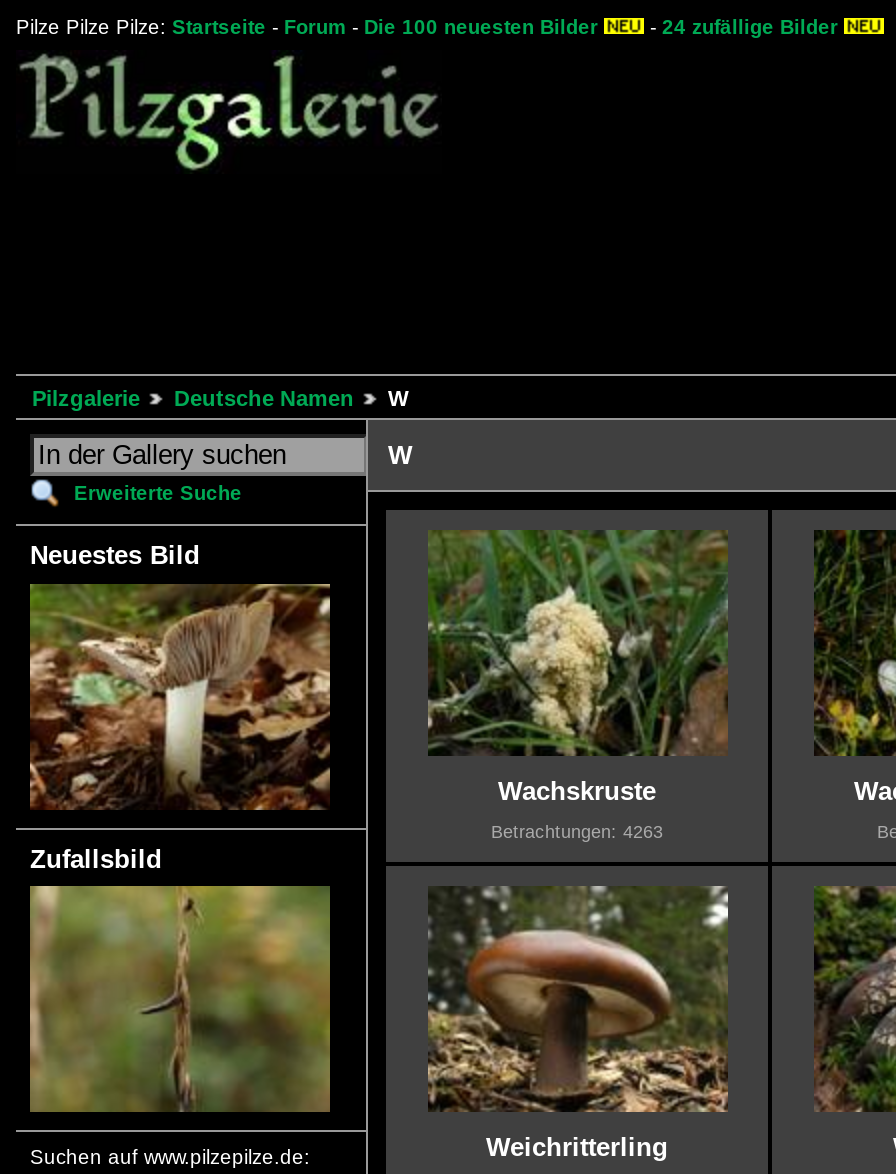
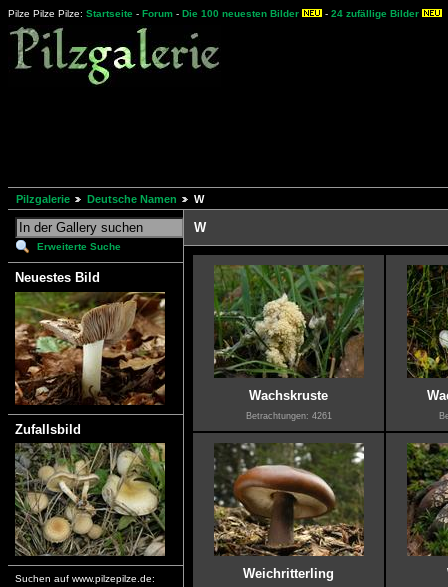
- Betrachtungen: 4263
+ Betrachtungen: 4261

- [image]
+ [image]
